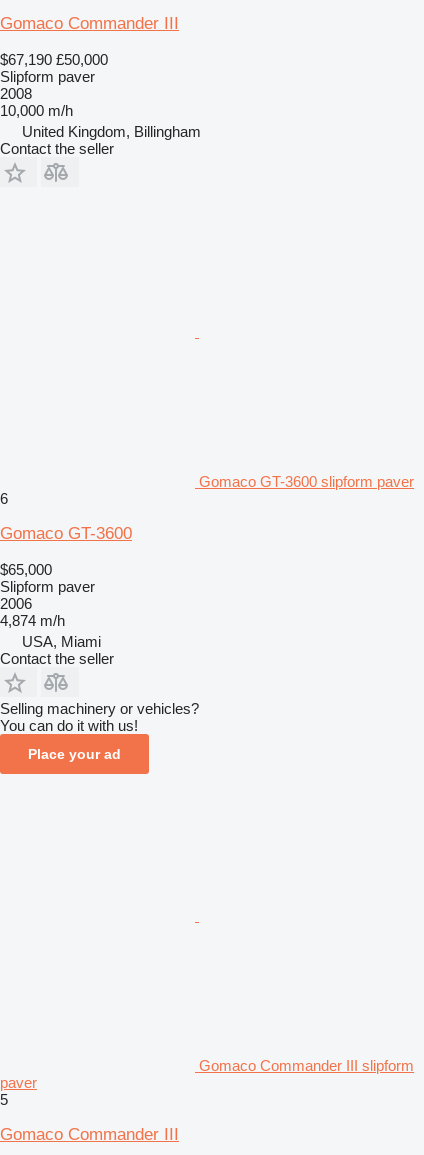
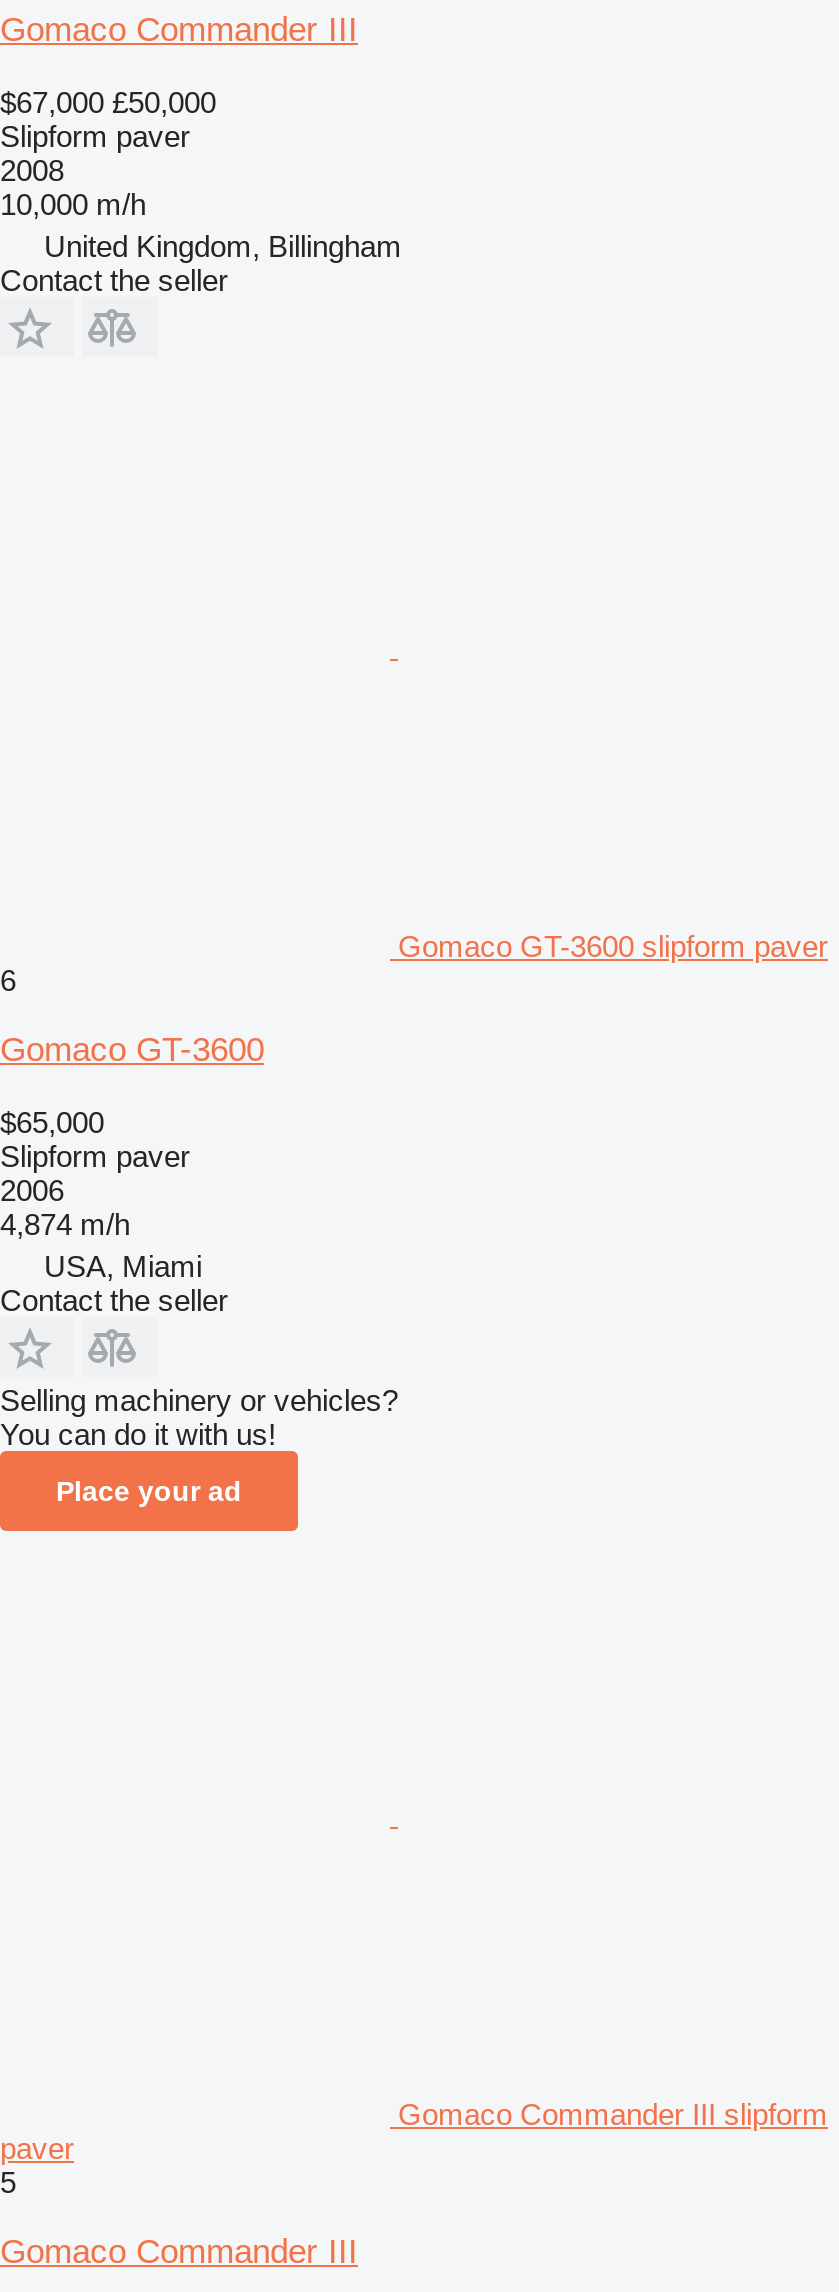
- $67,190 £50,000
+ $67,000 £50,000
